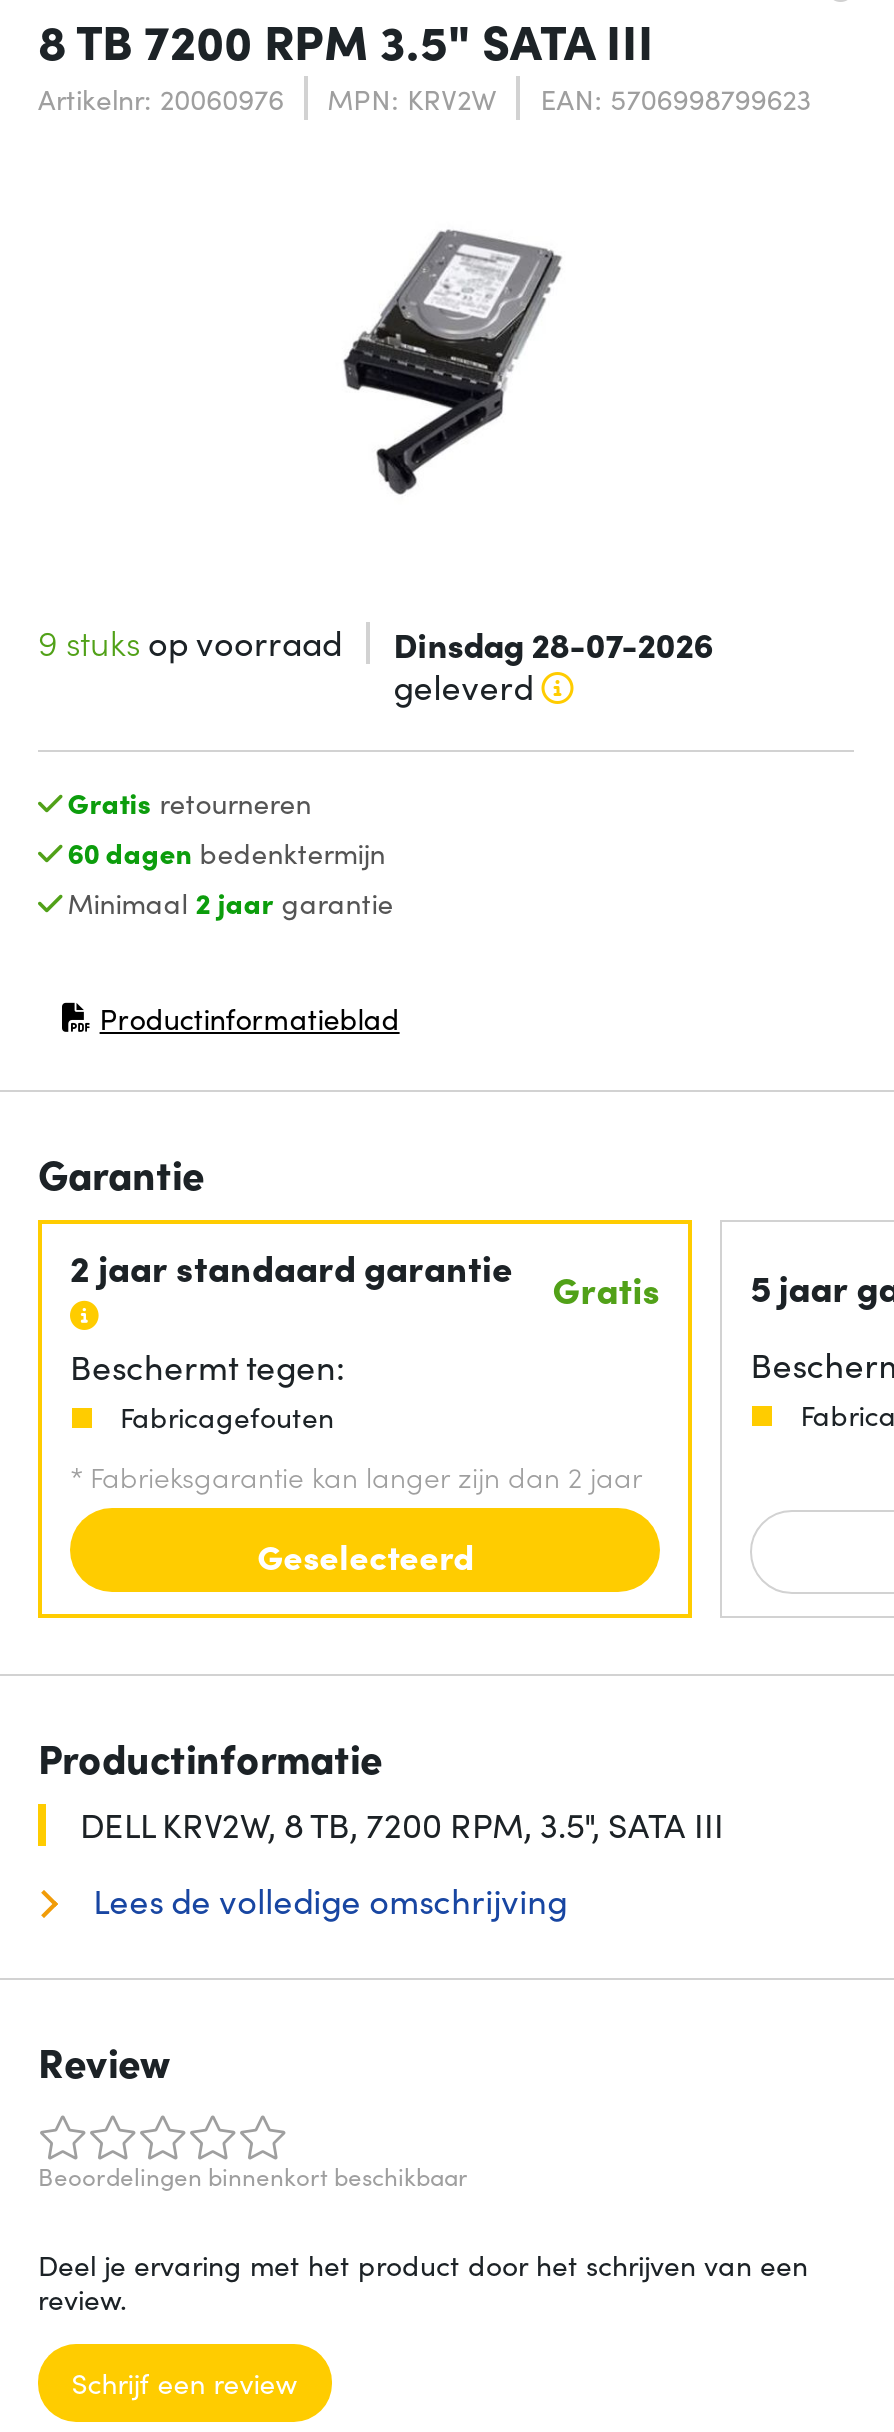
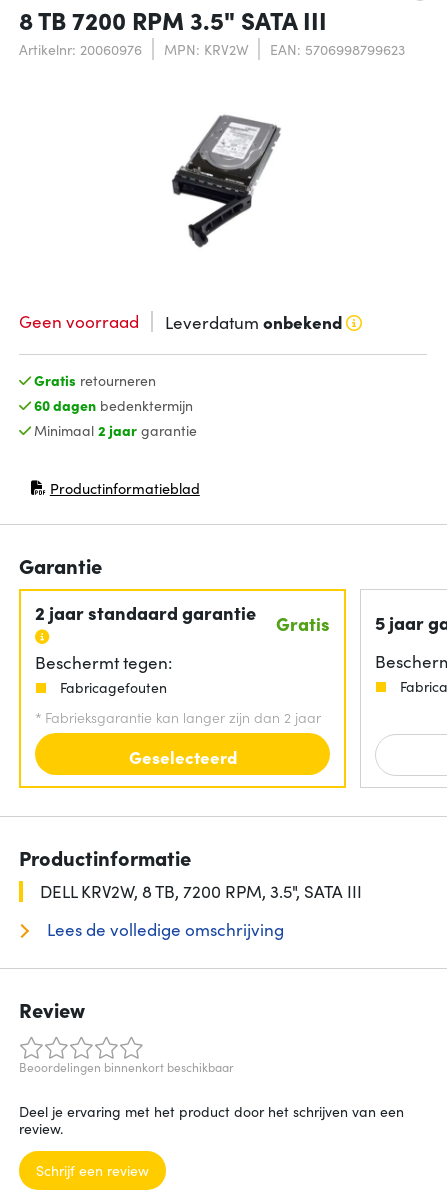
- 9 stuks op voorraad
- Dinsdag 28-07-2026
- geleverd
+ Geen voorraad
+ Leverdatum onbekend
